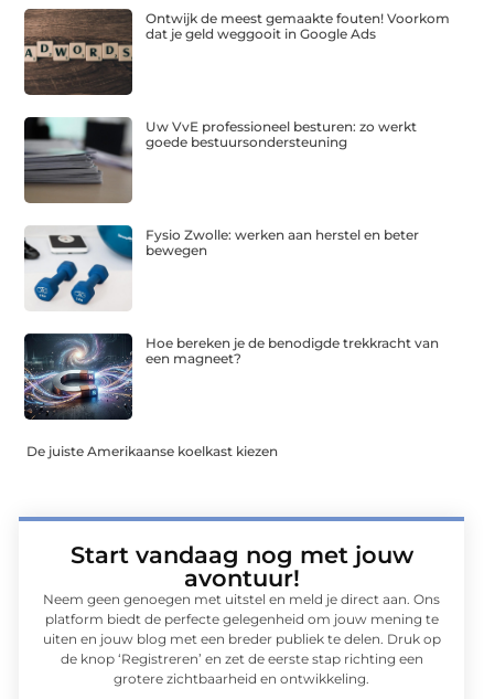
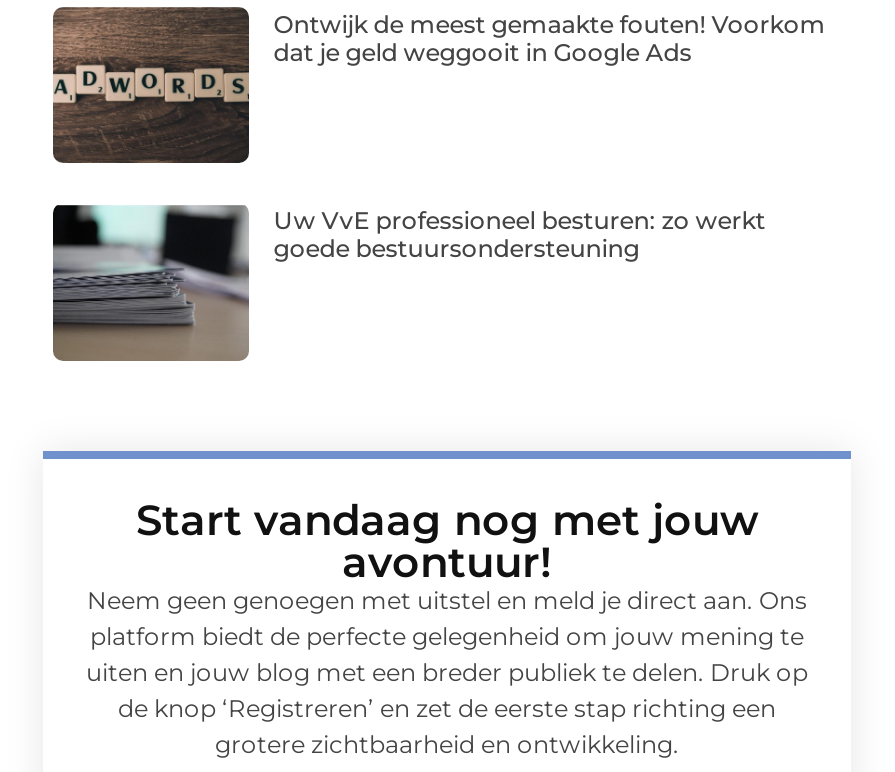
- [image]
- Fysio Zwolle: werken aan herstel en beter
- bewegen

- [image]
- Hoe bereken je de benodigde trekkracht van
- een magneet?

- De juiste Amerikaanse koelkast kiezen
